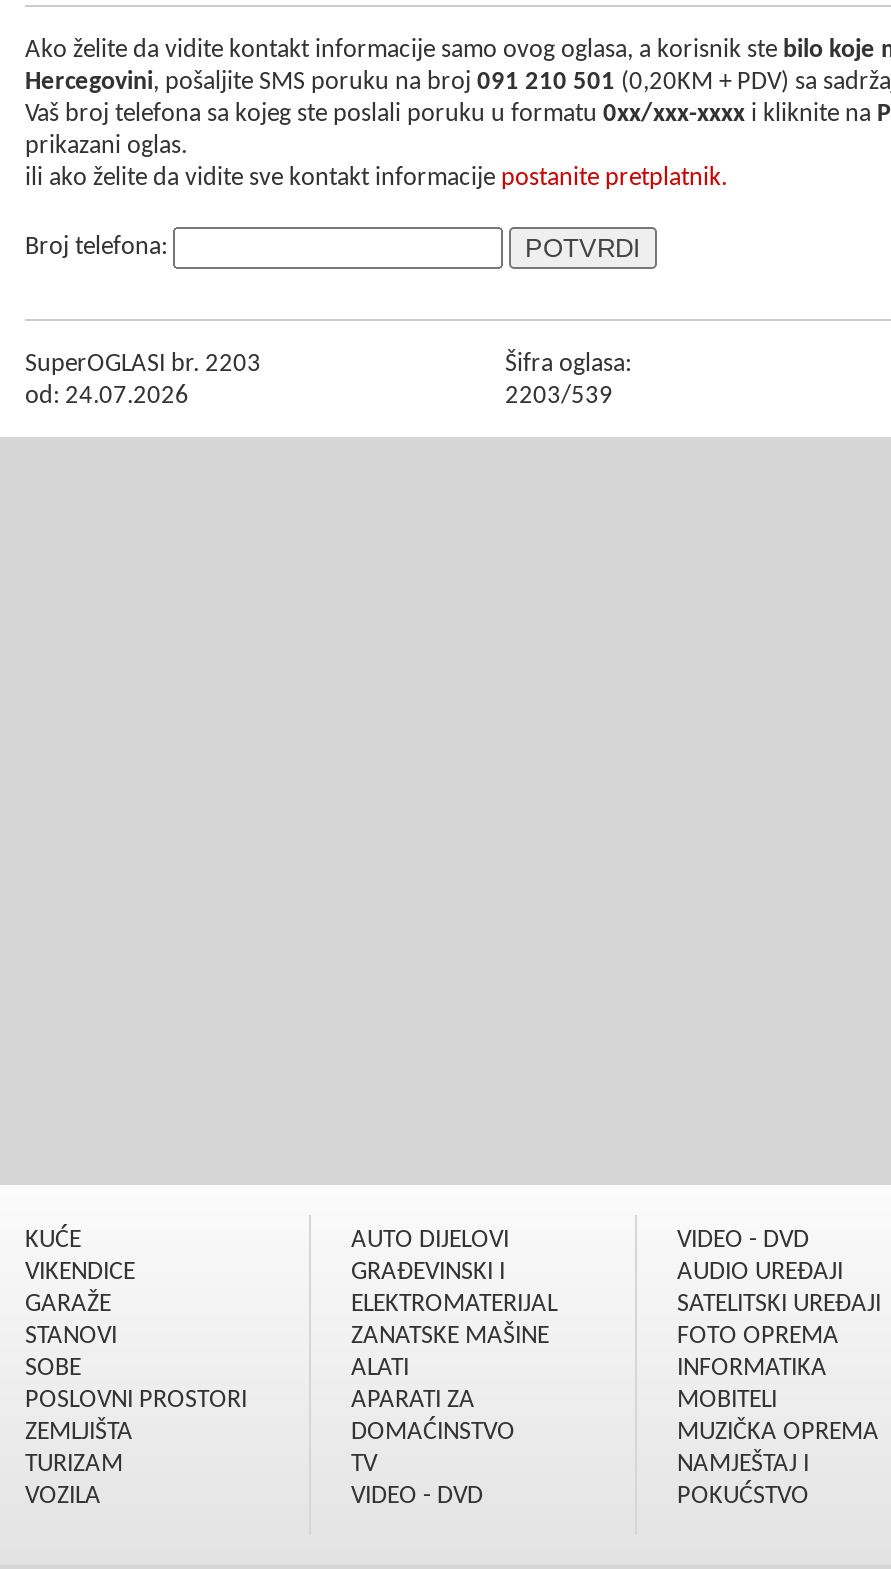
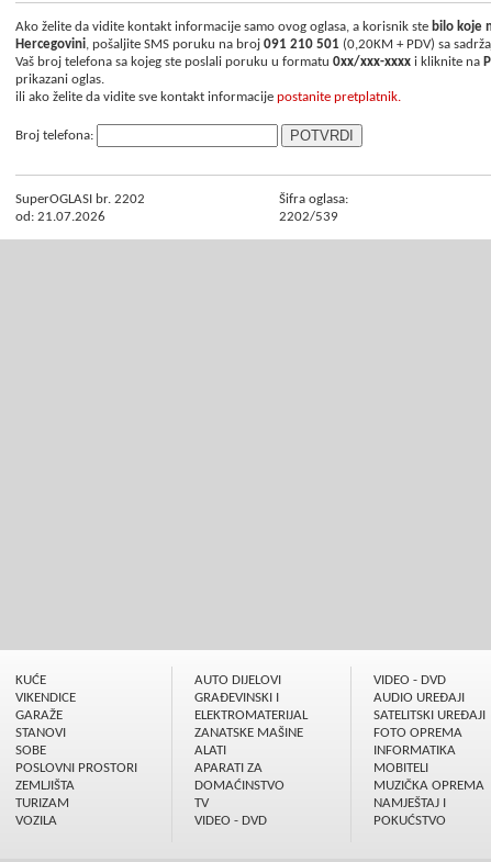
- SuperOGLASI br. 2203
+ SuperOGLASI br. 2202

- od: 24.07.2026
+ od: 21.07.2026

- 2203/539
+ 2202/539
